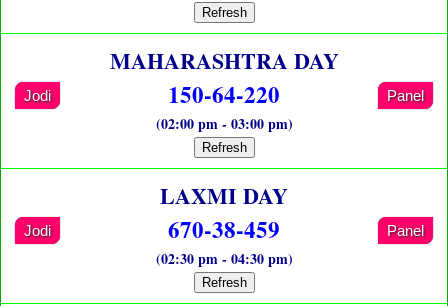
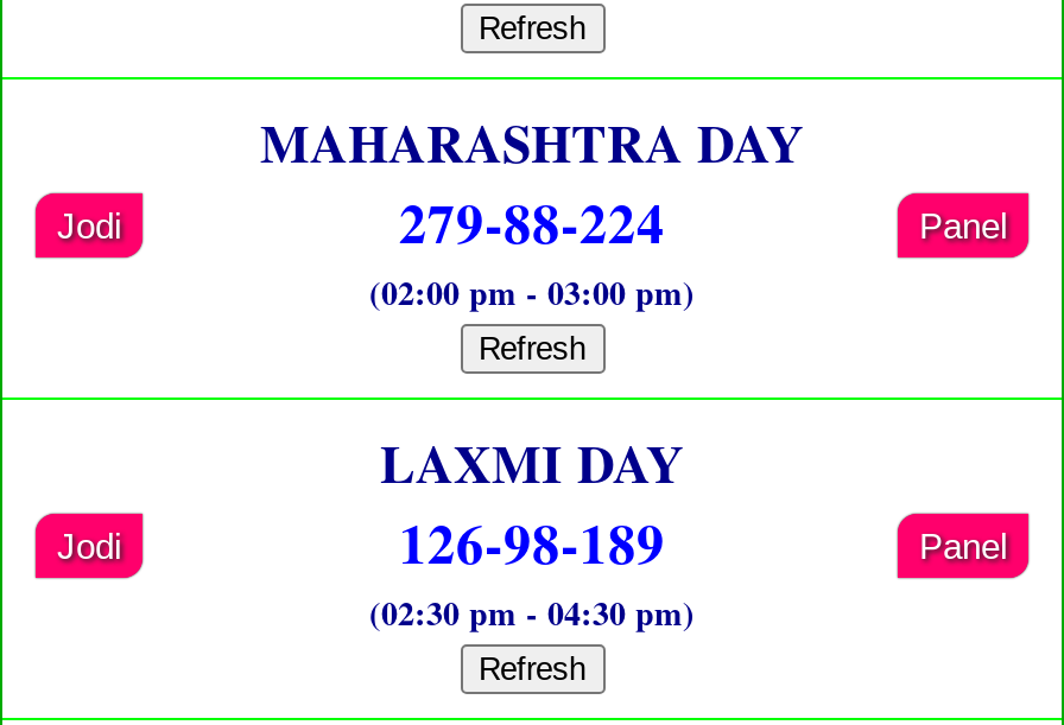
- 150-64-220
+ 279-88-224

- 670-38-459
+ 126-98-189
